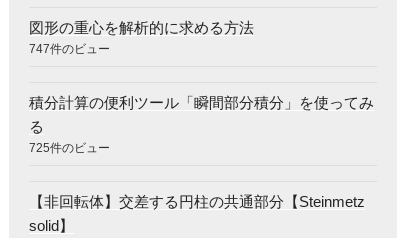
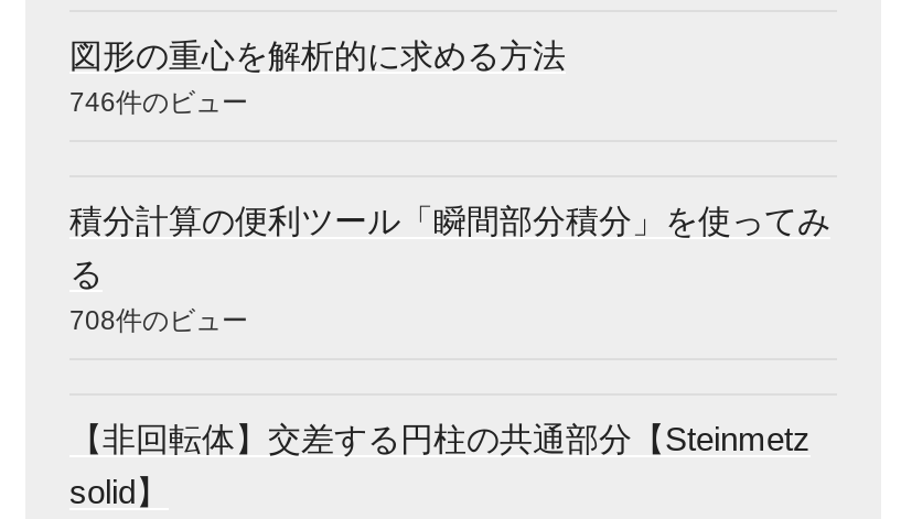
- 747件のビュー
+ 746件のビュー

- 725件のビュー
+ 708件のビュー
